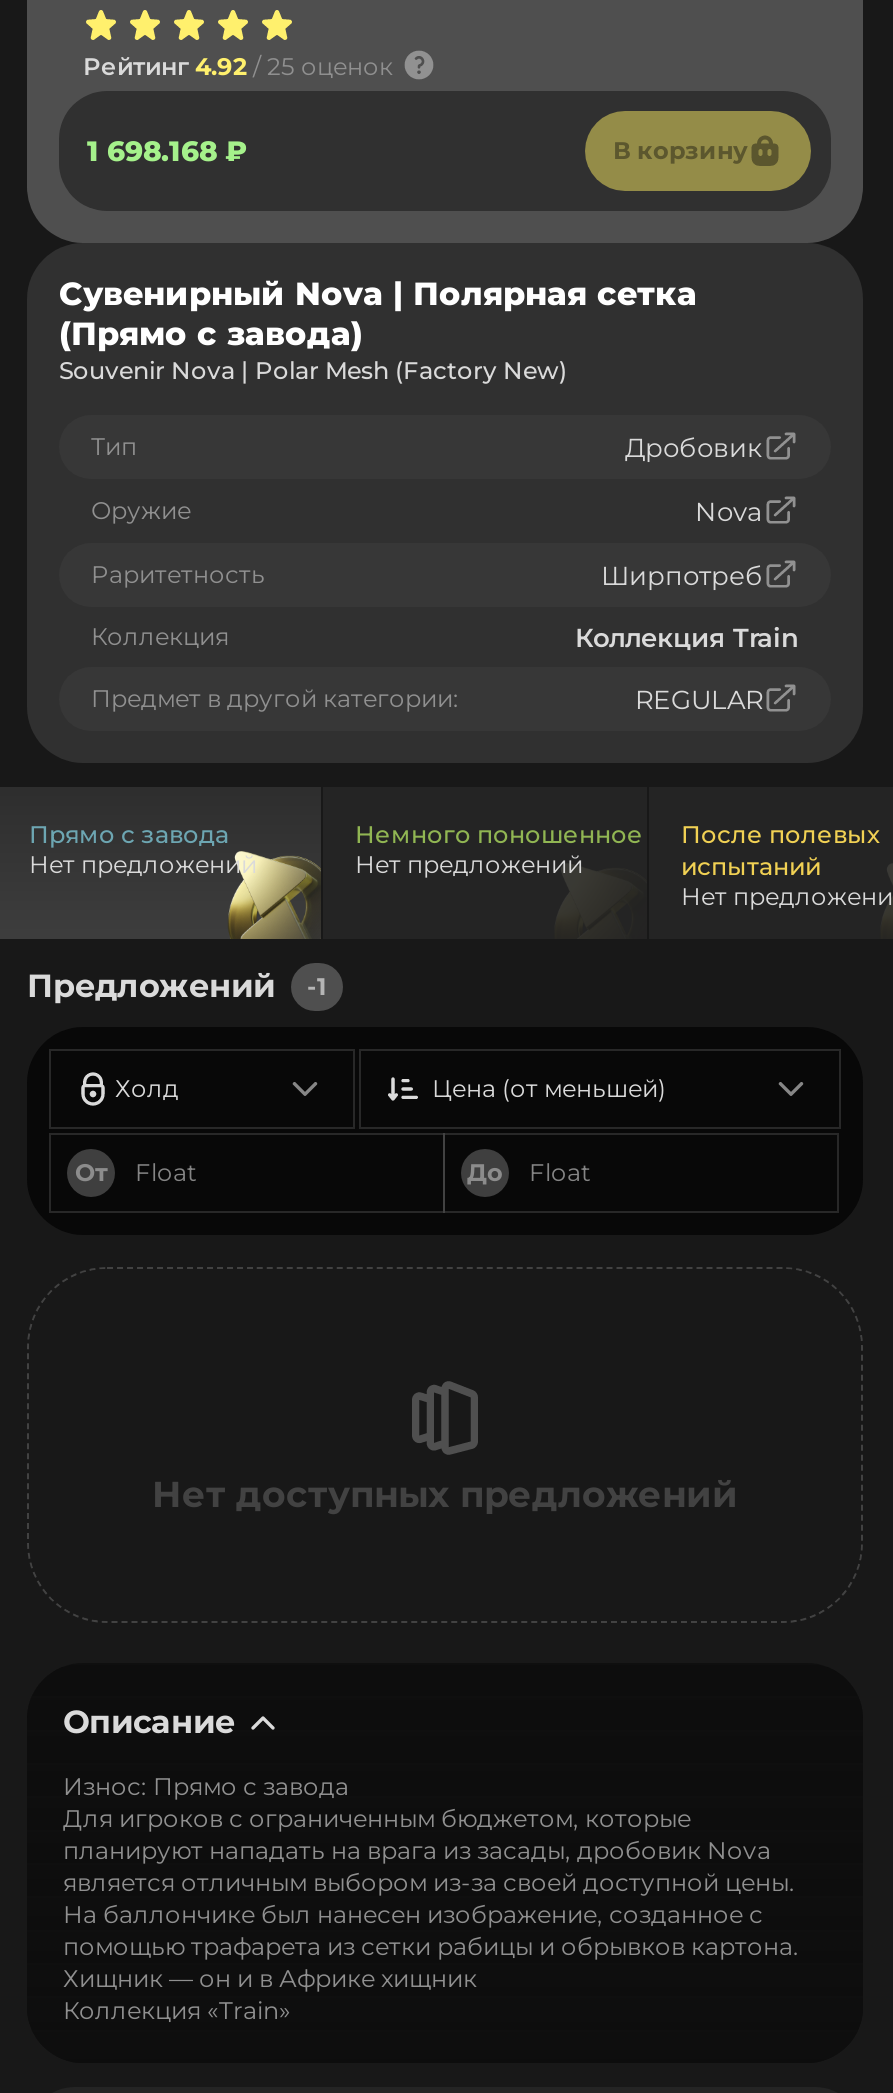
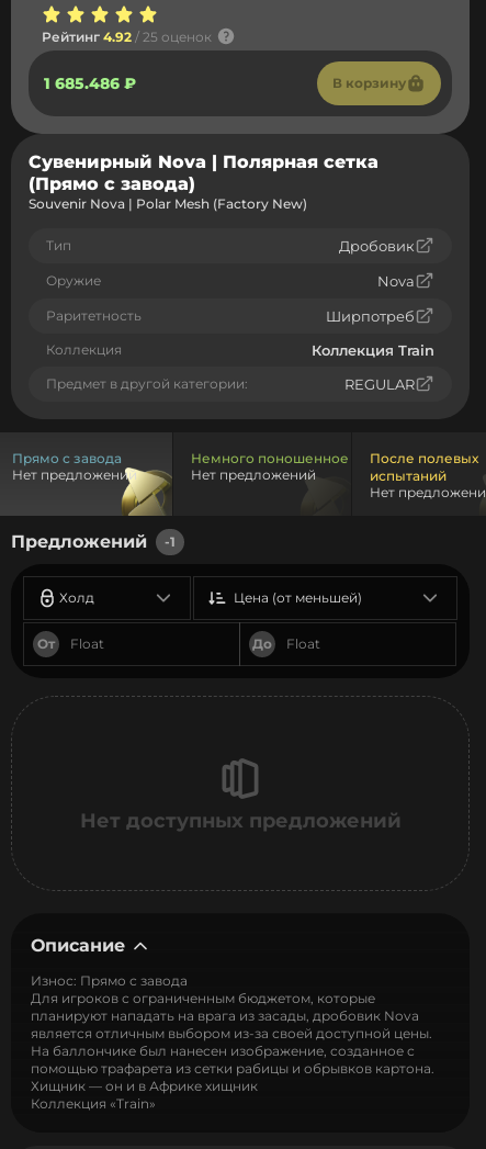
- 1 698.168 ₽
+ 1 685.486 ₽
